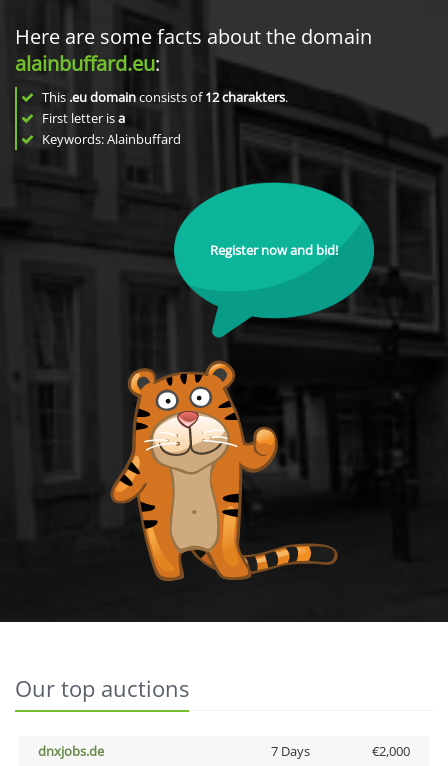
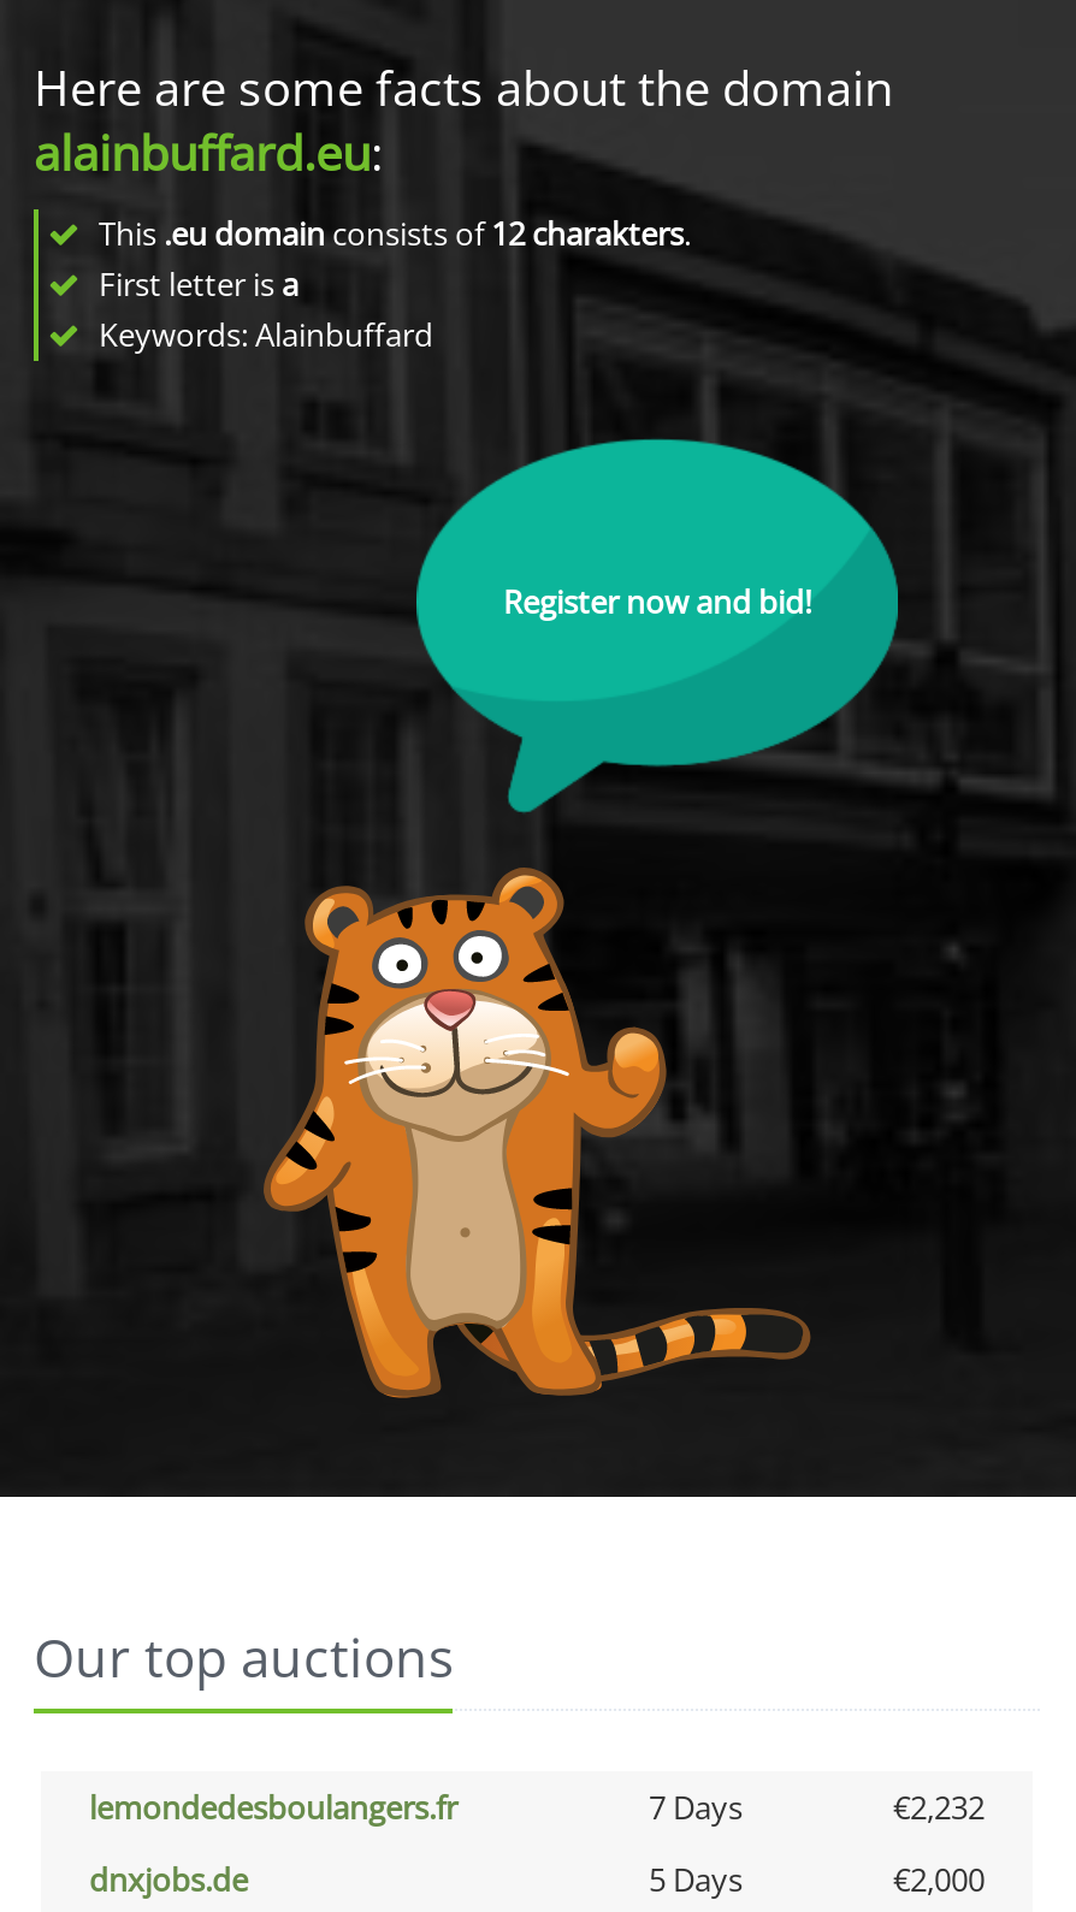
+ lemondedesboulangers.fr
+ 7 Days
+ €2,232

- 7 Days
+ 5 Days
